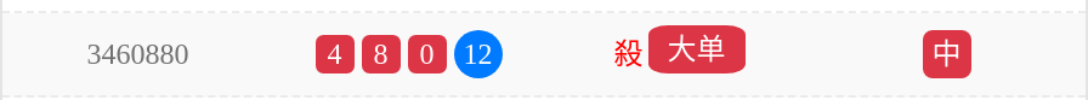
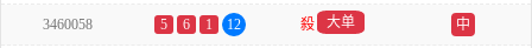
- 3460880
+ 3460058

- 4
+ 5

- 8
+ 6

- 0
+ 1
